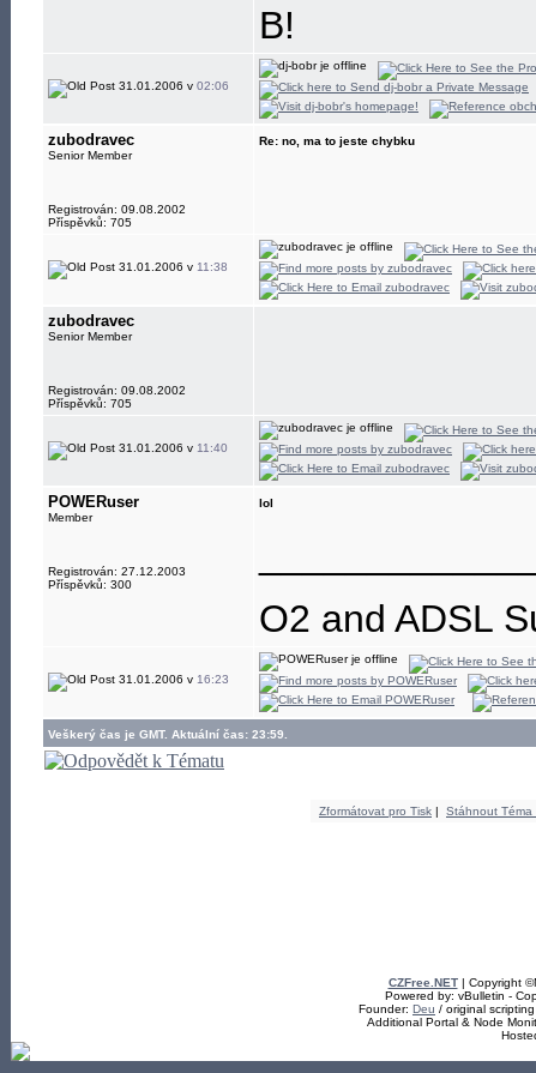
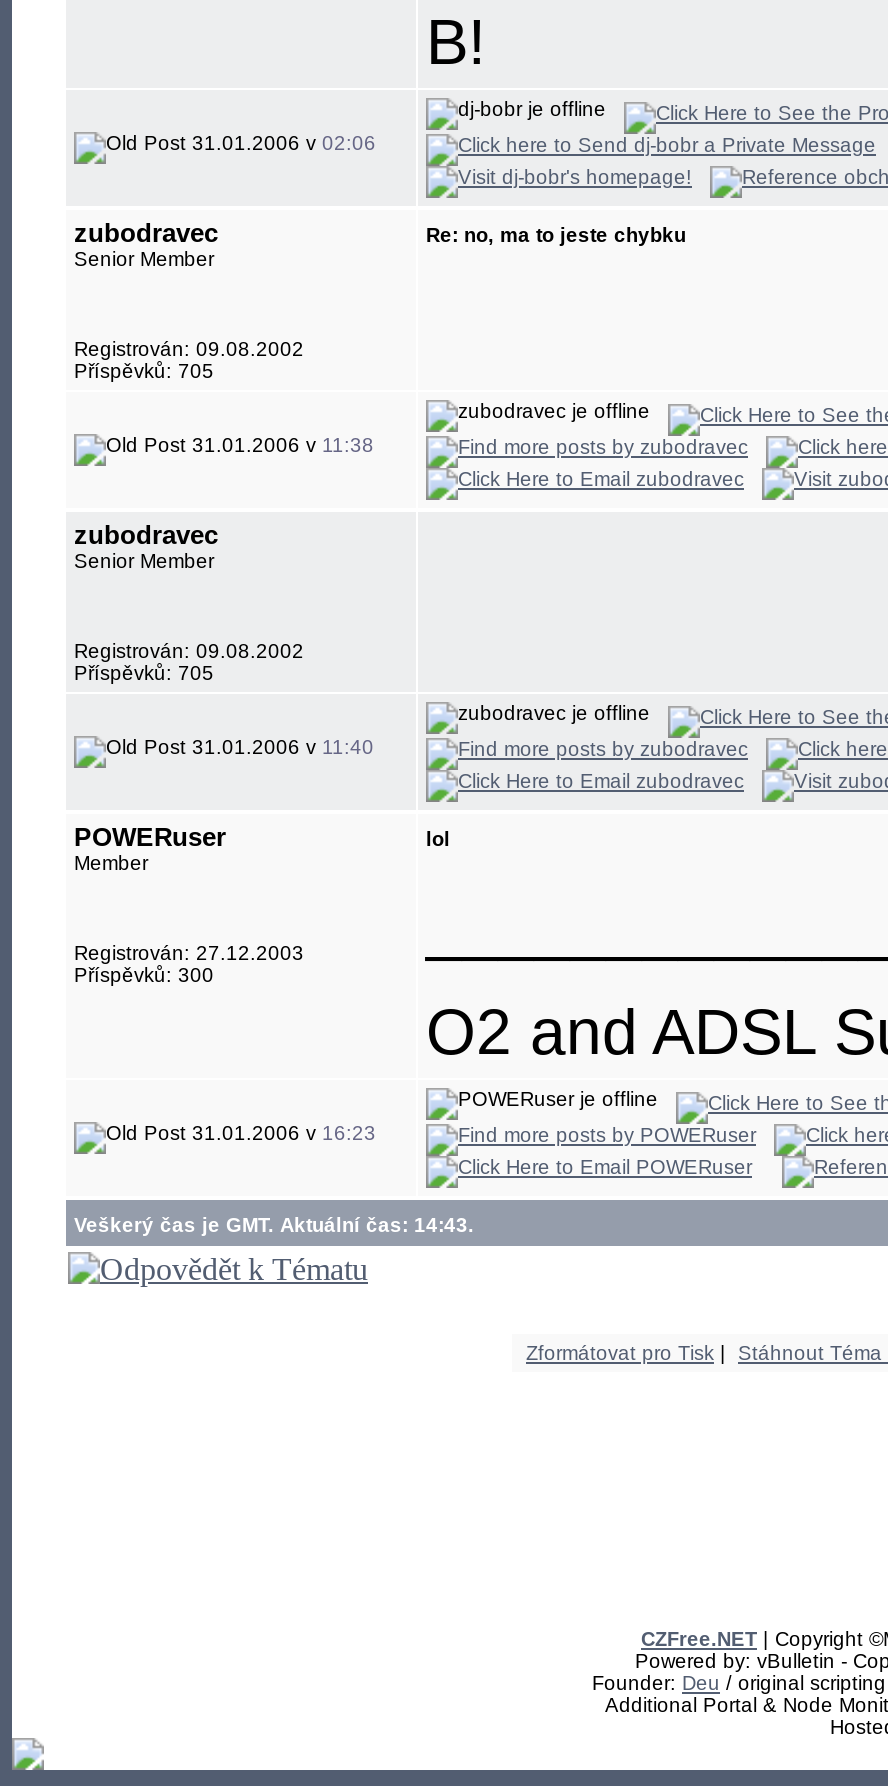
- Veškerý čas je GMT. Aktuální čas: 23:59.
+ Veškerý čas je GMT. Aktuální čas: 14:43.
